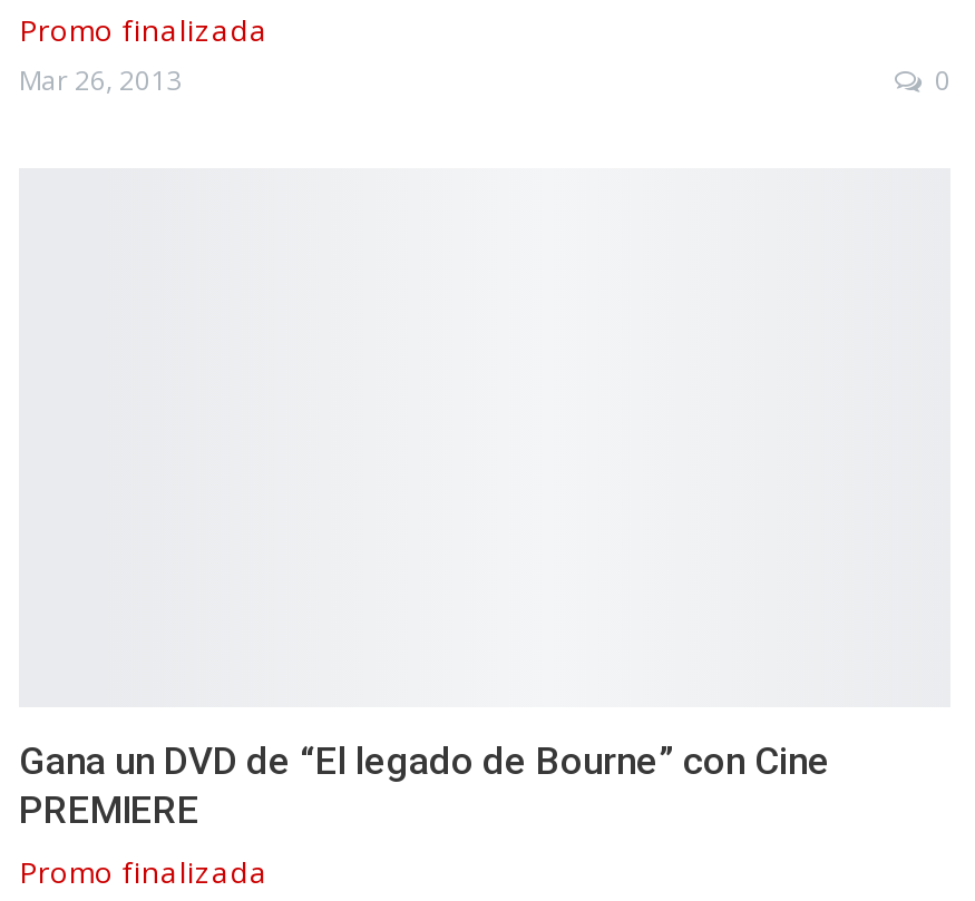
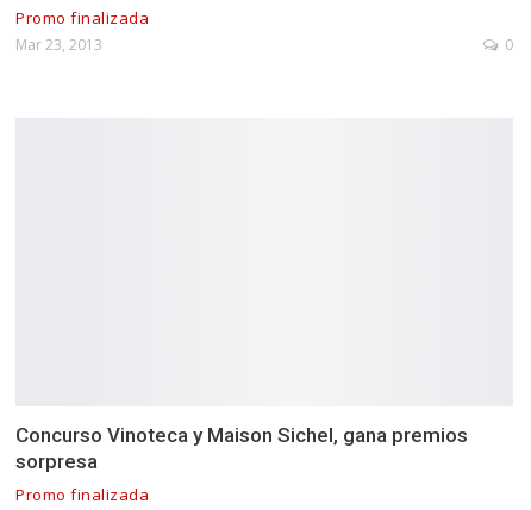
- Mar 26, 2013
+ Mar 23, 2013

- Gana un DVD de “El legado de Bourne” con Cine
- PREMIERE
+ Concurso Vinoteca y Maison Sichel, gana premios
+ sorpresa
